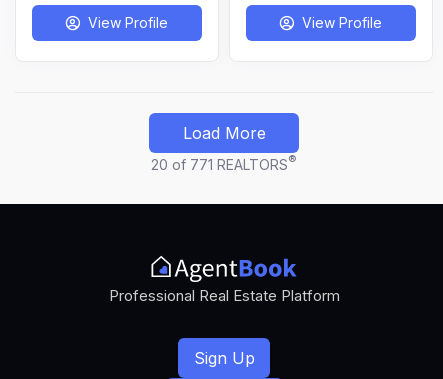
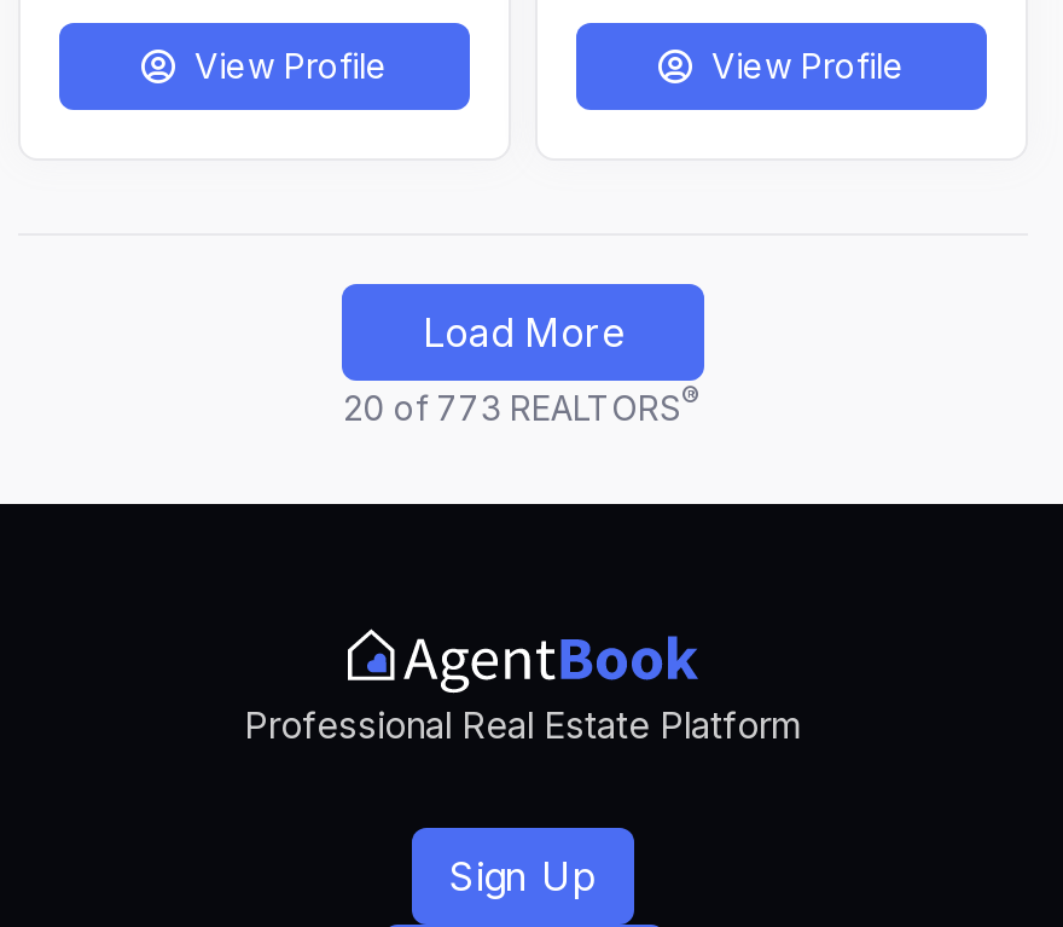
- 20of771 REALTORS®
+ 20of773 REALTORS®
